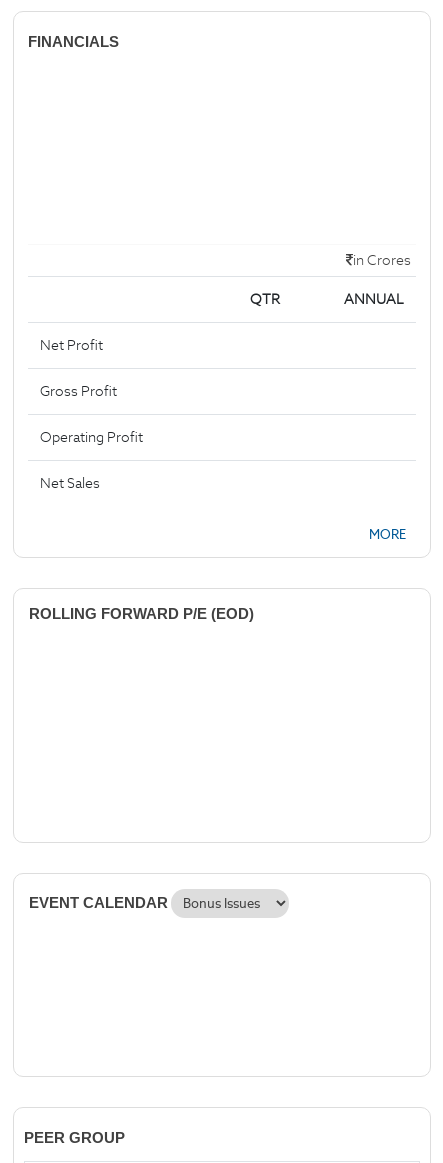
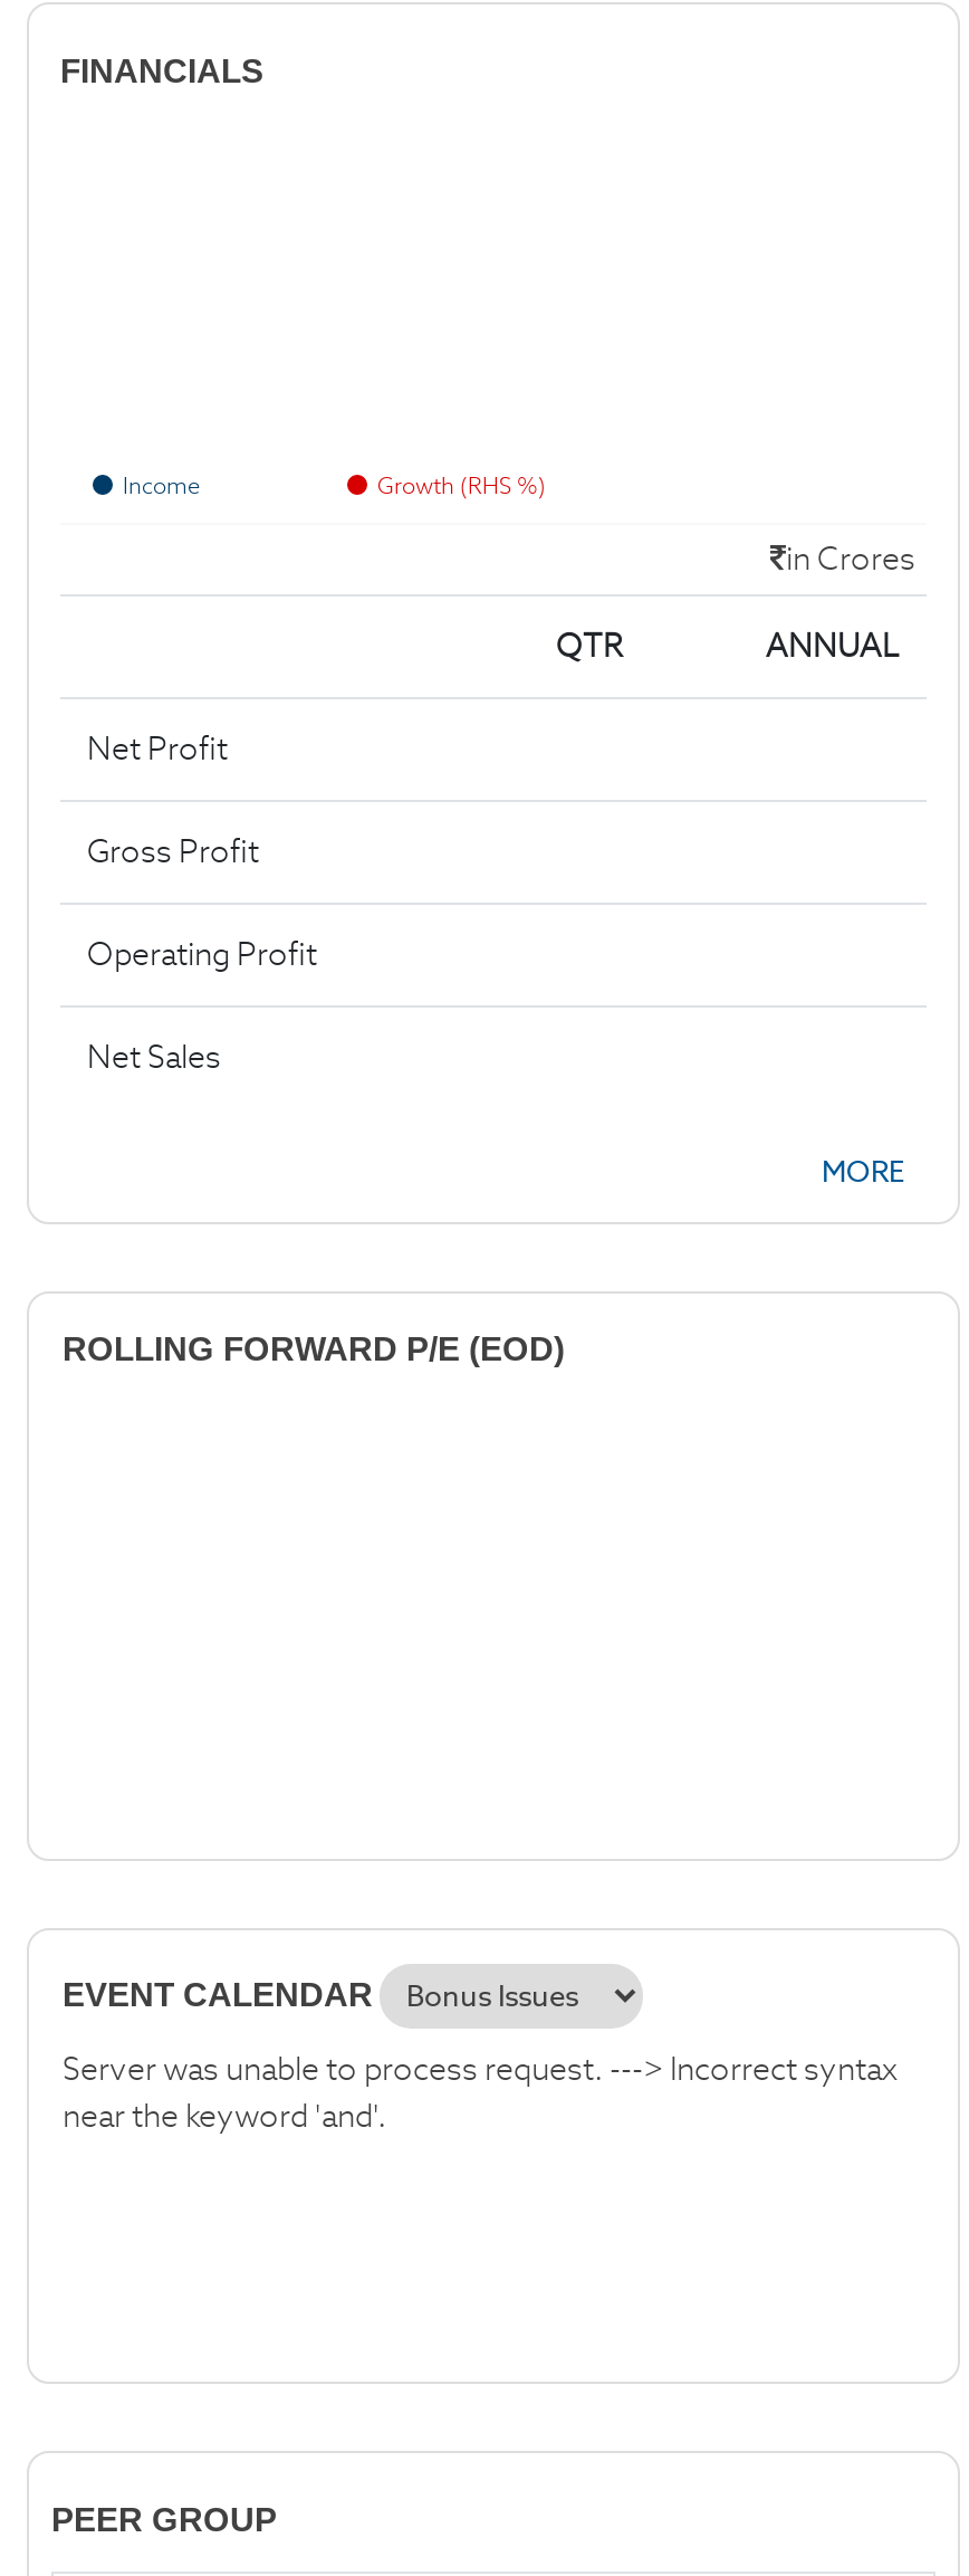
+ Income
+ Growth (RHS %)

+ Server was unable to process request. ---> Incorrect syntax
+ near the keyword 'and'.
